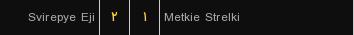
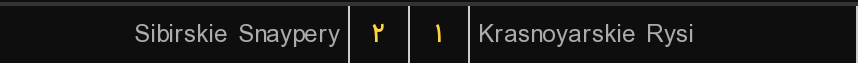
- Svirepye Eji
+ Sibirskie Snaypery

- Metkie Strelki
+ Krasnoyarskie Rysi
